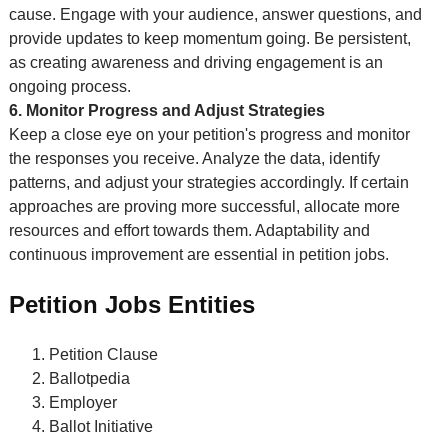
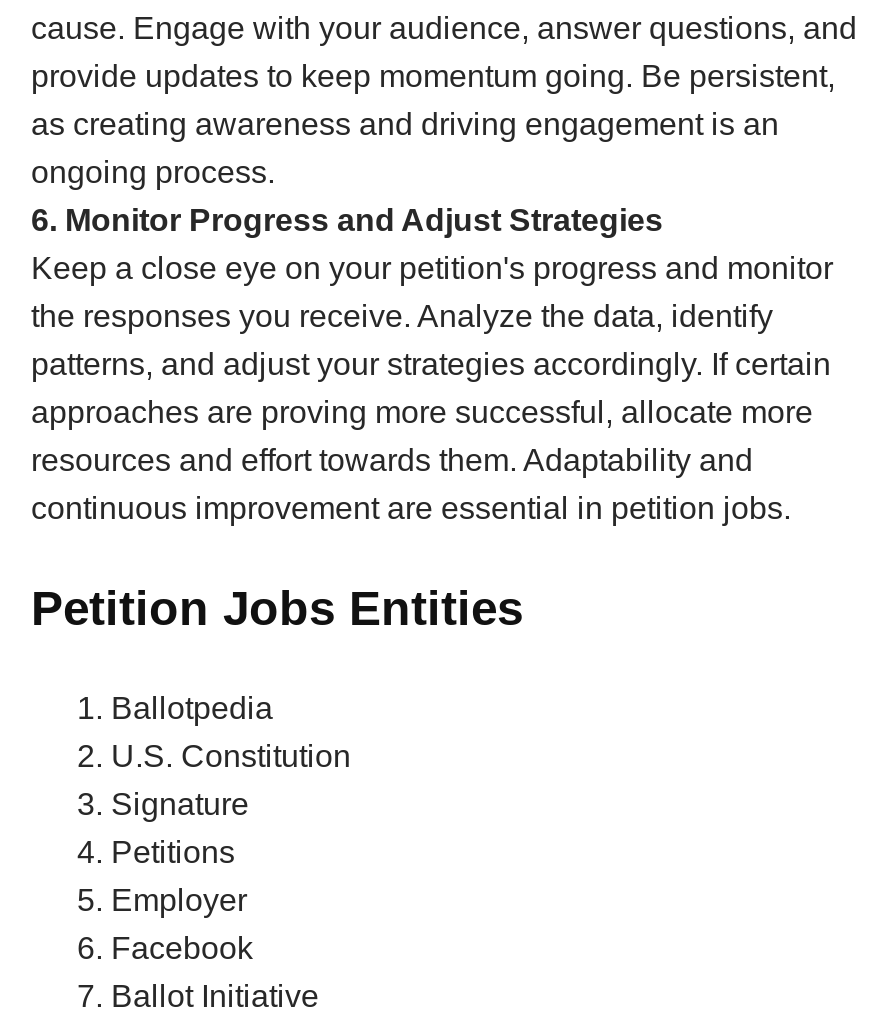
- Petition Clause

moved up: Ballotpedia

+ U.S. Constitution
+ Signature
+ Petitions

+ Facebook
